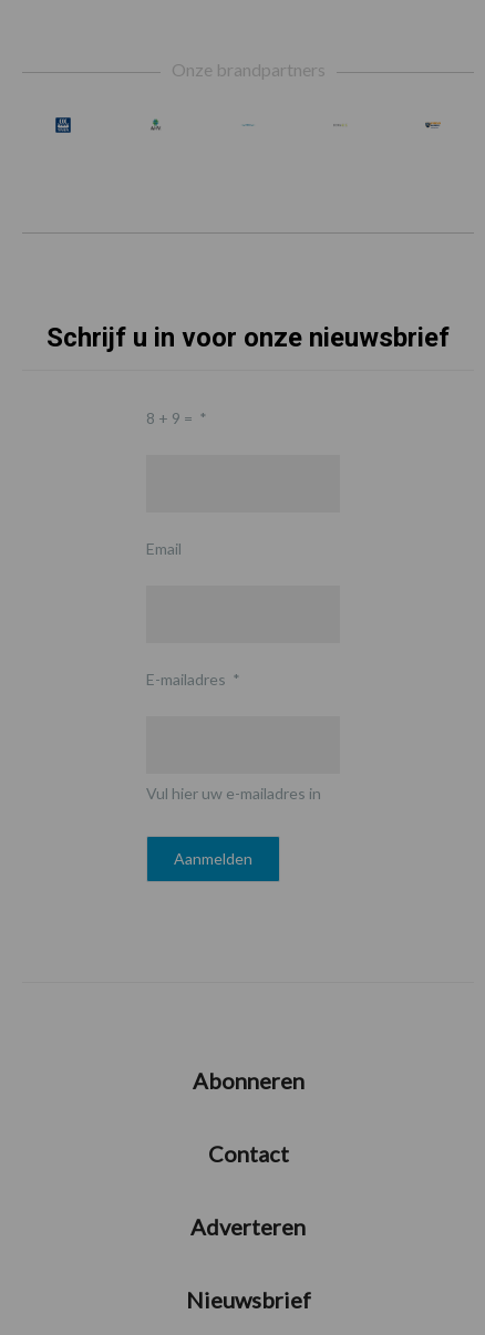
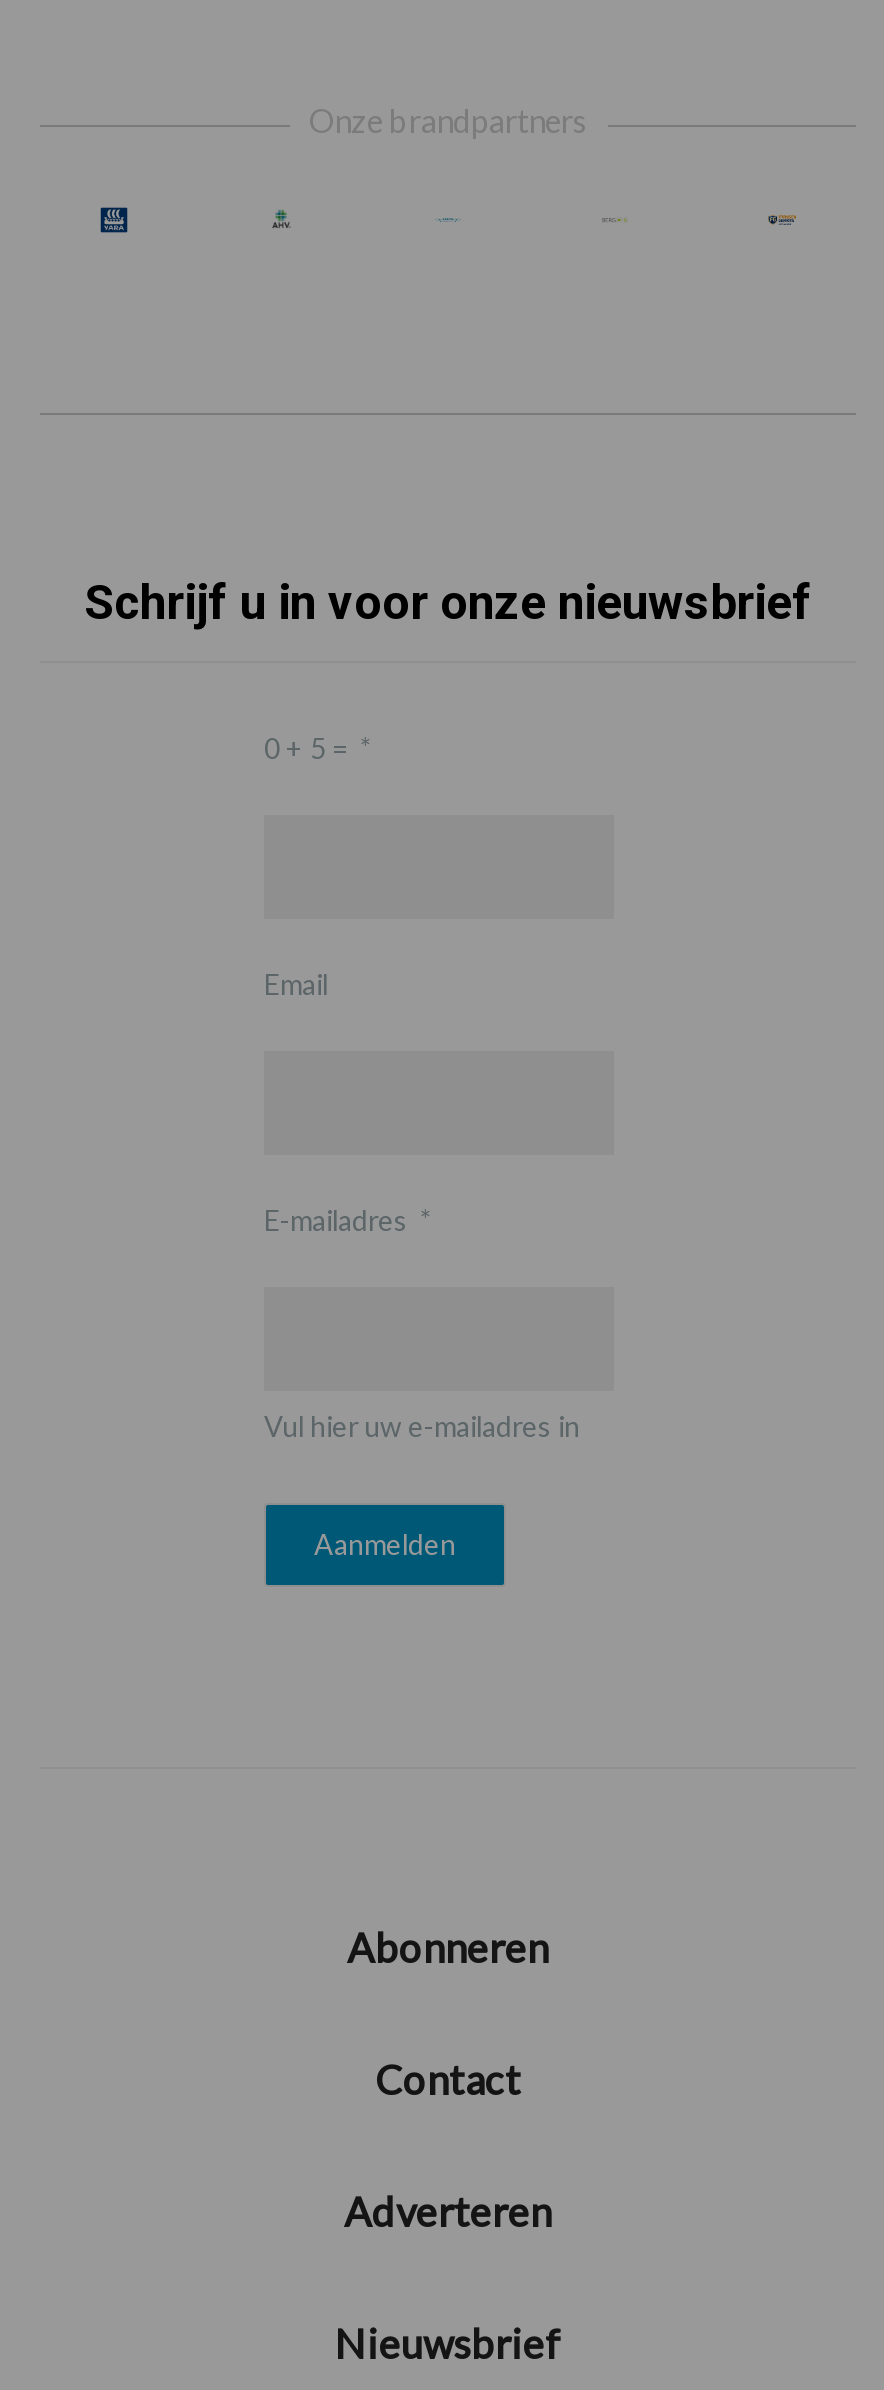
- 8 + 9 = *
+ 0 + 5 = *
